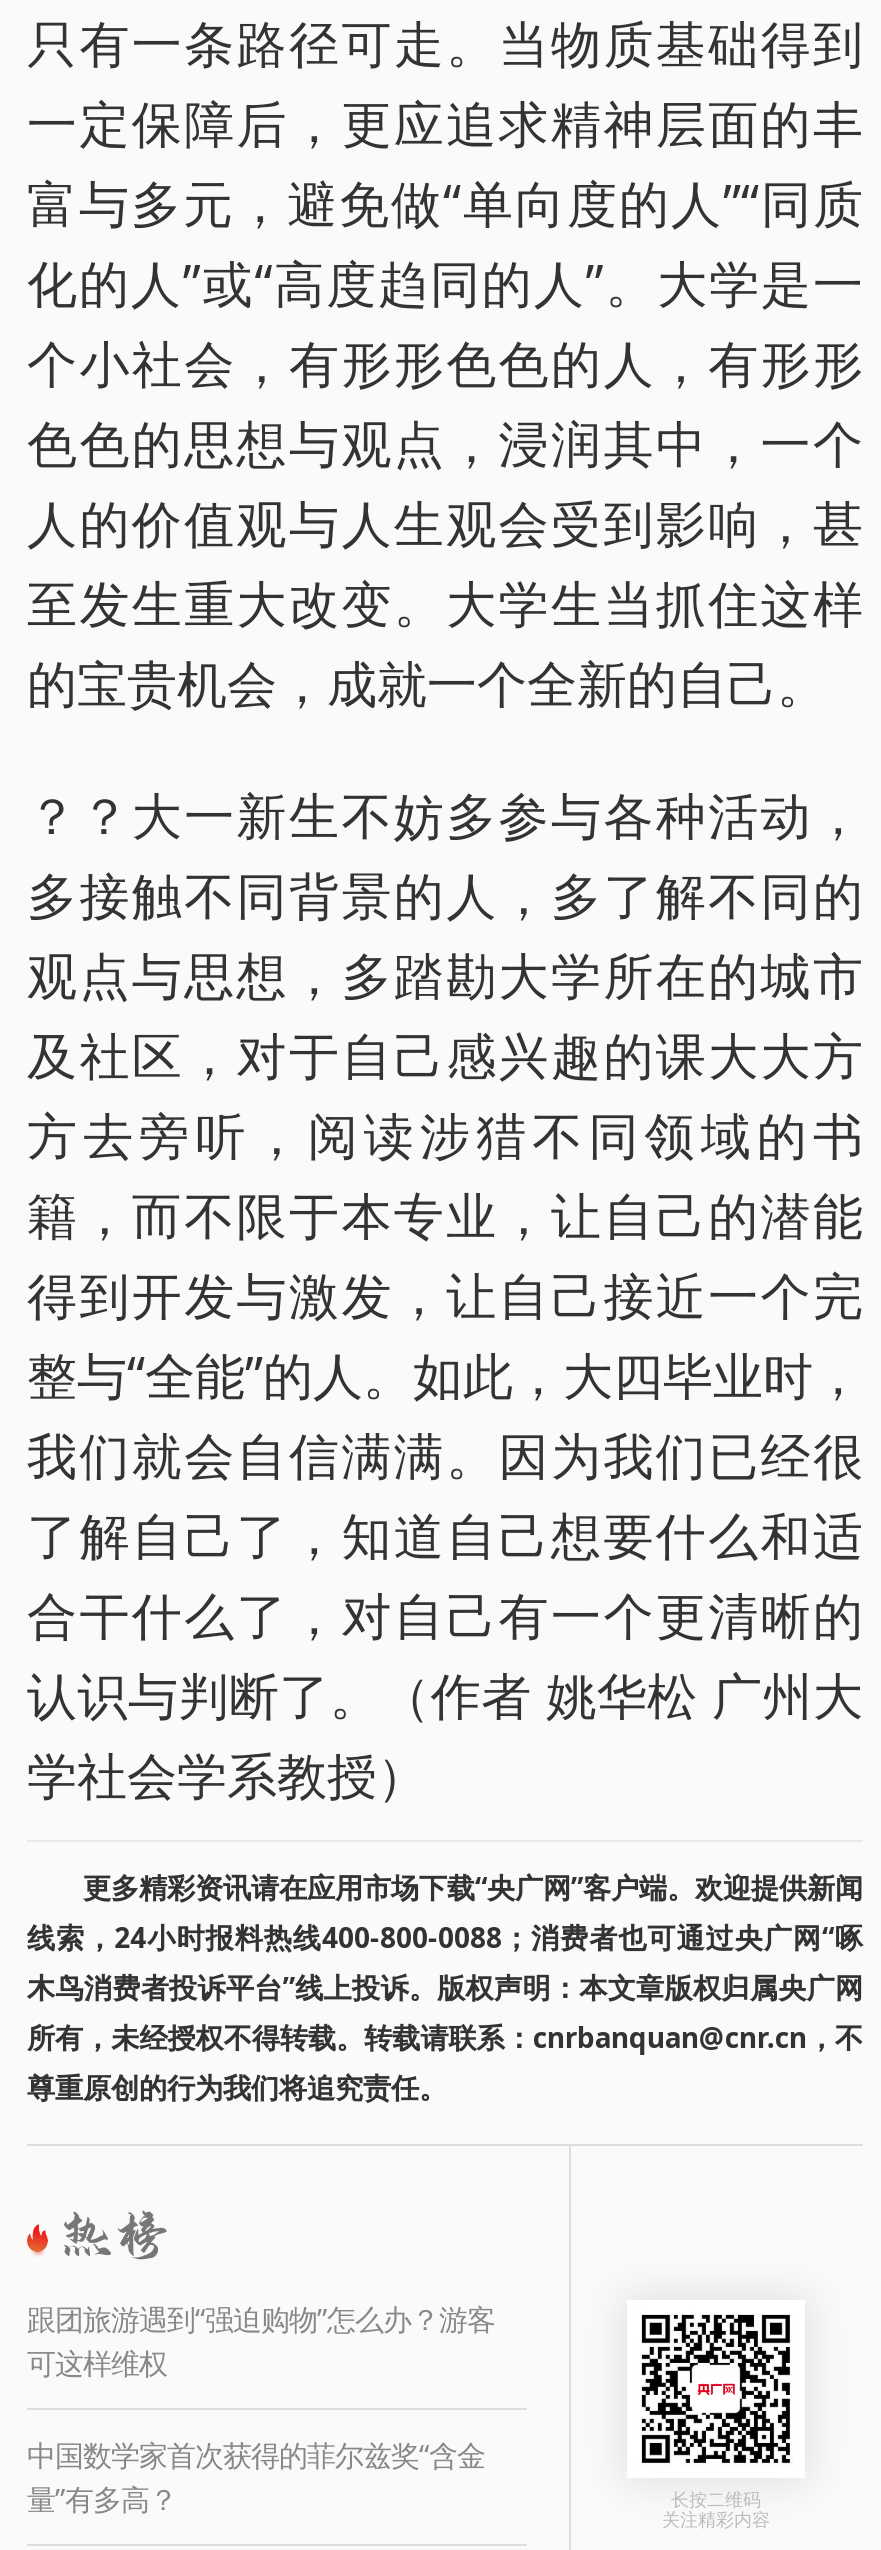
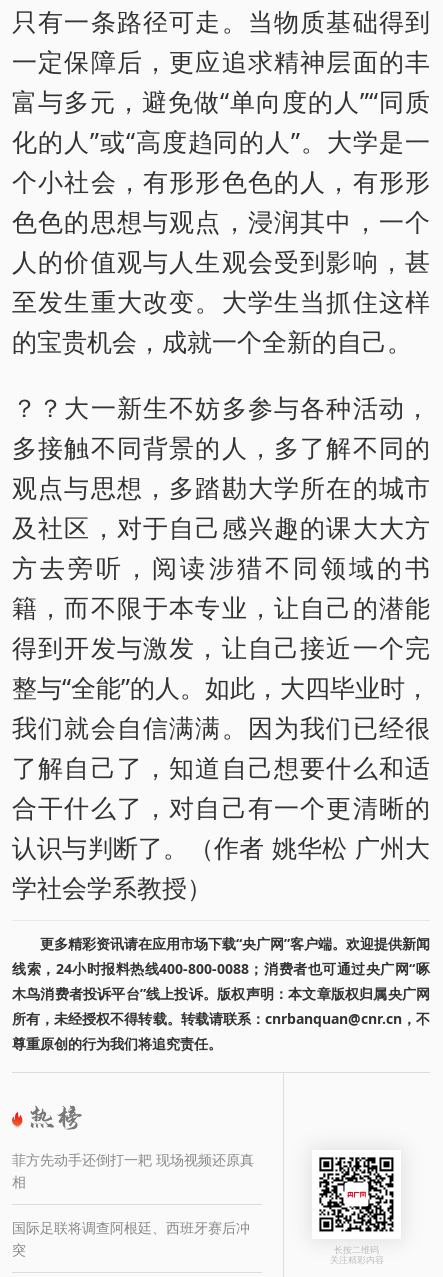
- 跟团旅游遇到“强迫购物”怎么办？游客
- 可这样维权
+ 菲方先动手还倒打一耙 现场视频还原真
+ 相

- 中国数学家首次获得的菲尔兹奖“含金
- 量”有多高？
+ 国际足联将调查阿根廷、西班牙赛后冲
+ 突
